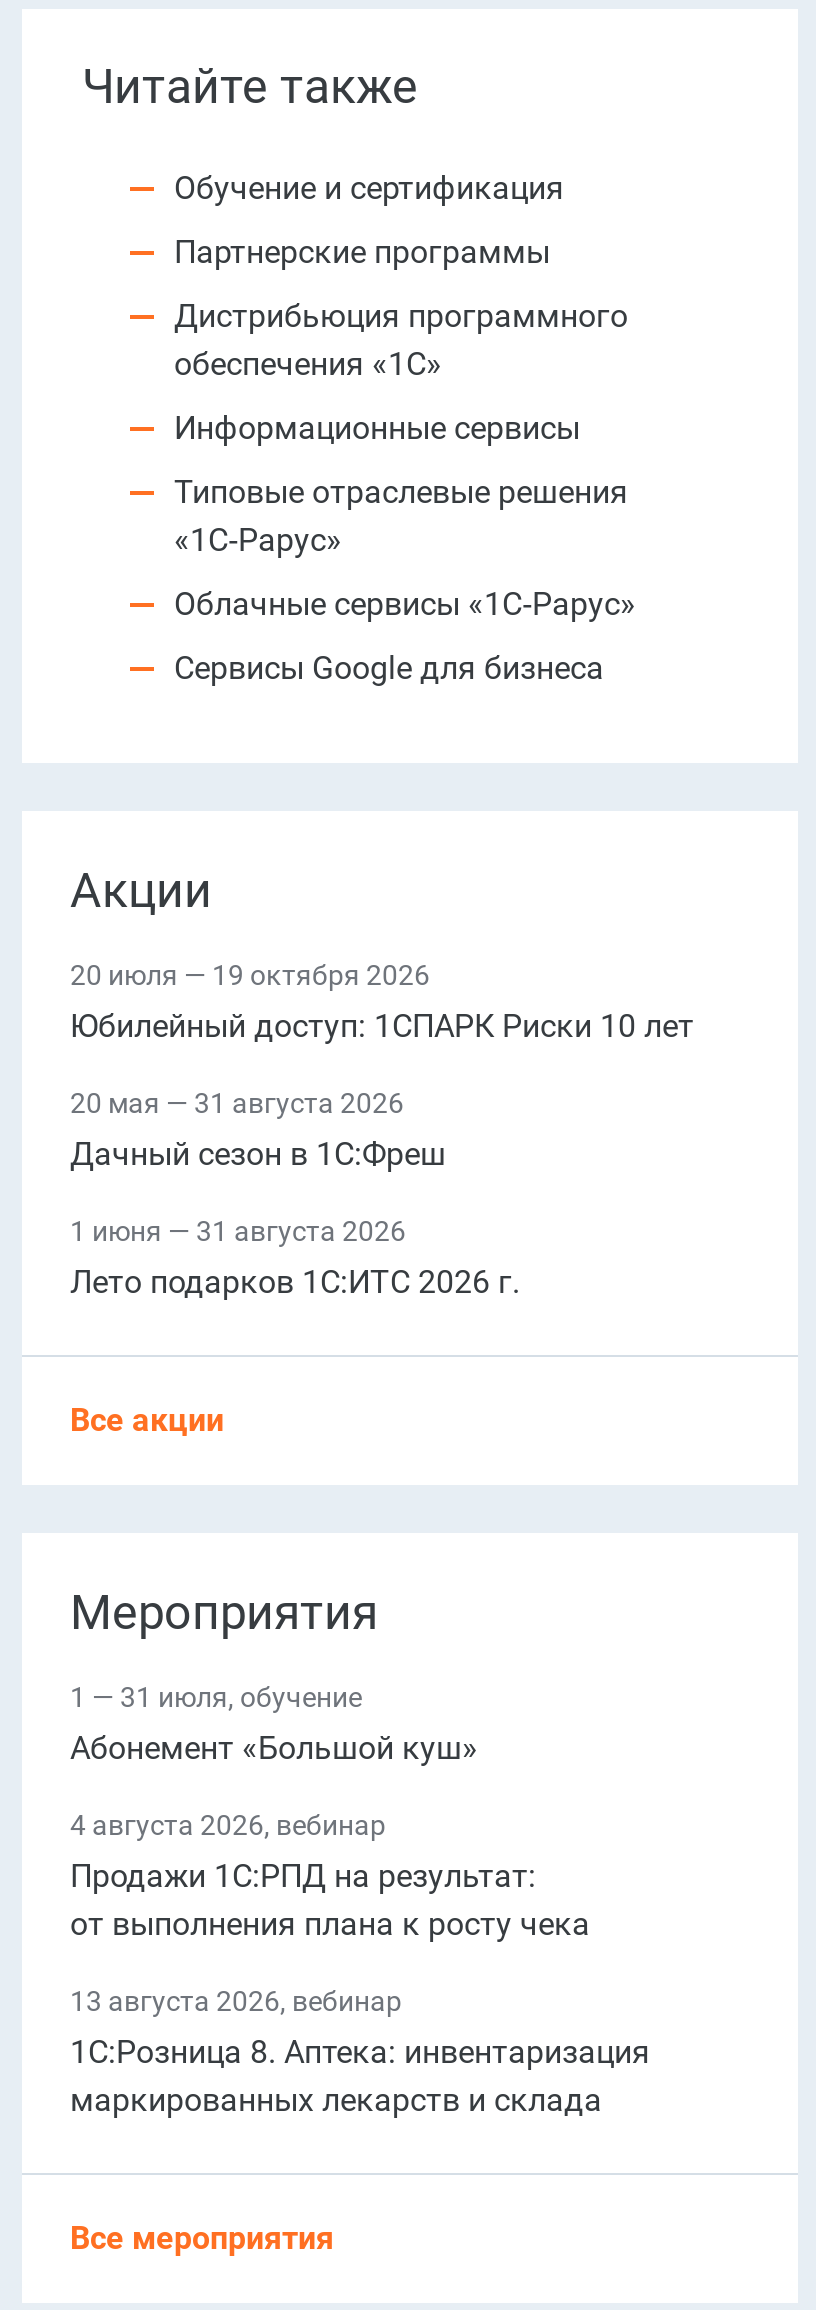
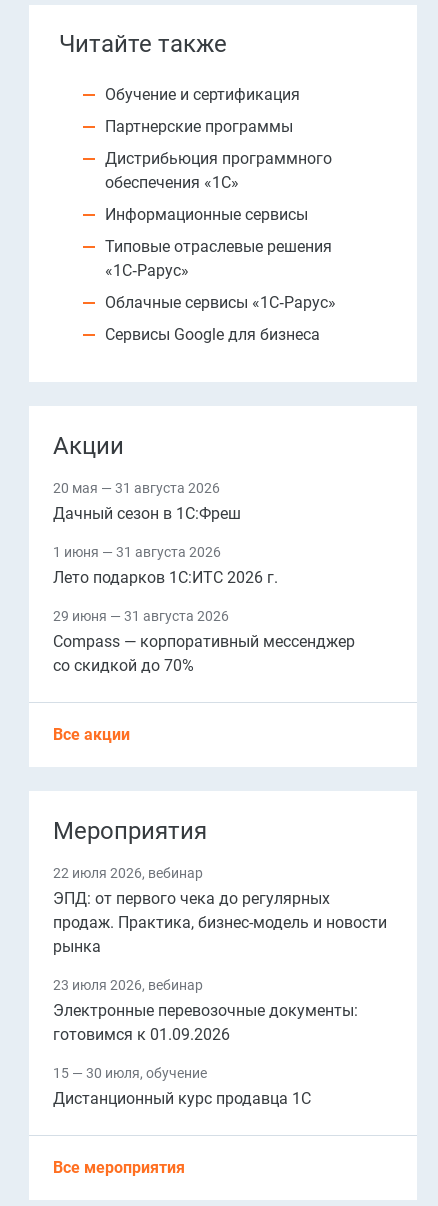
- 20 июля — 19 октября 2026
- Юбилейный доступ: 1СПАРК Риски 10 лет

moved up: 20 мая — 31 августа 2026 | Дачный сезон в 1С:Фреш | 1 июня — 31 августа 2026 | Лето подарков 1С:ИТС 2026 г.

+ 29 июня — 31 августа 2026
+ Compass — корпоративный мессенджер
+ со скидкой до 70%

- 1 — 31 июля, обучение
- Абонемент «Большой куш»
+ 22 июля 2026, вебинар
+ ЭПД: от первого чека до регулярных
+ продаж. Практика, бизнес-модель и новости
+ рынка

- 4 августа 2026, вебинар
- Продажи 1C:РПД на результат:
- от выполнения плана к росту чека
+ 23 июля 2026, вебинар
+ Электронные перевозочные документы:
+ готовимся к 01.09.2026

- 13 августа 2026, вебинар
- 1С:Розница 8. Аптека: инвентаризация
- маркированных лекарств и склада
+ 15 — 30 июля, обучение
+ Дистанционный курс продавца 1С
